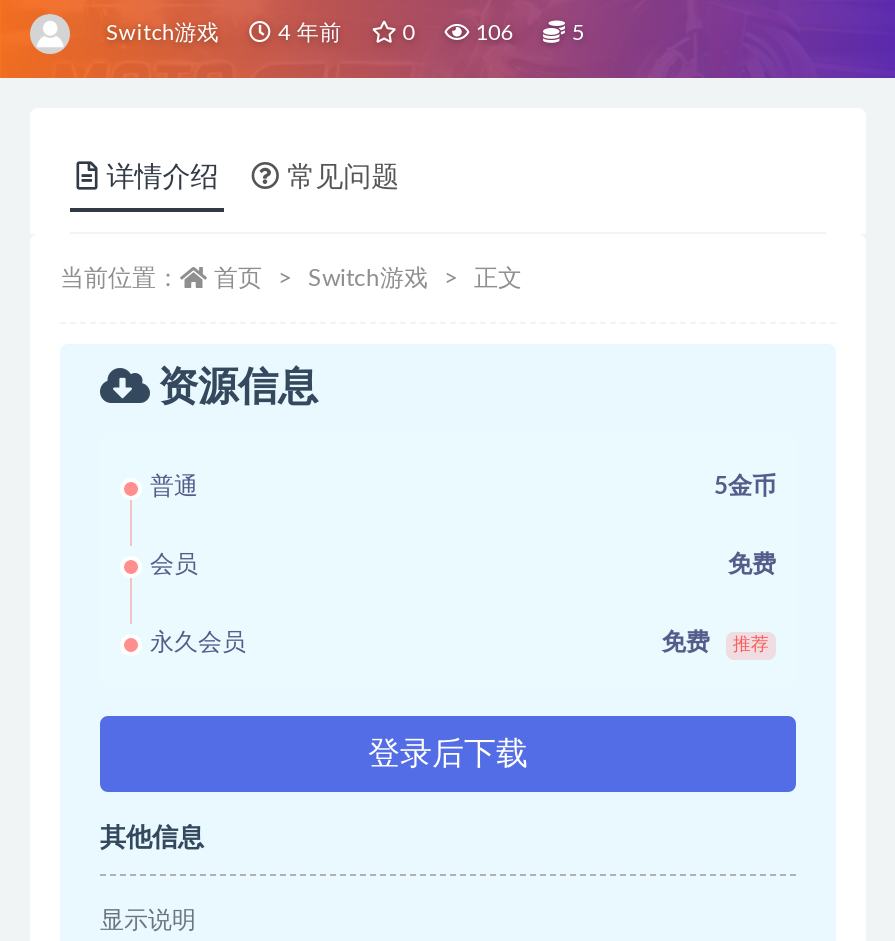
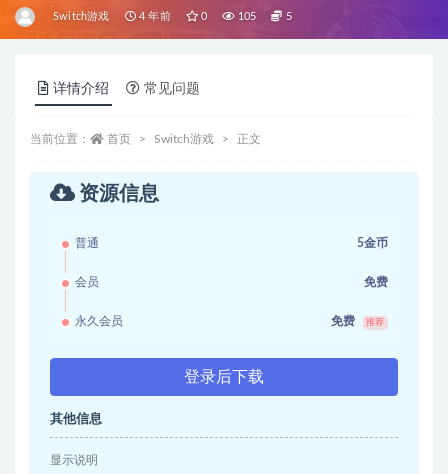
- 106
+ 105
